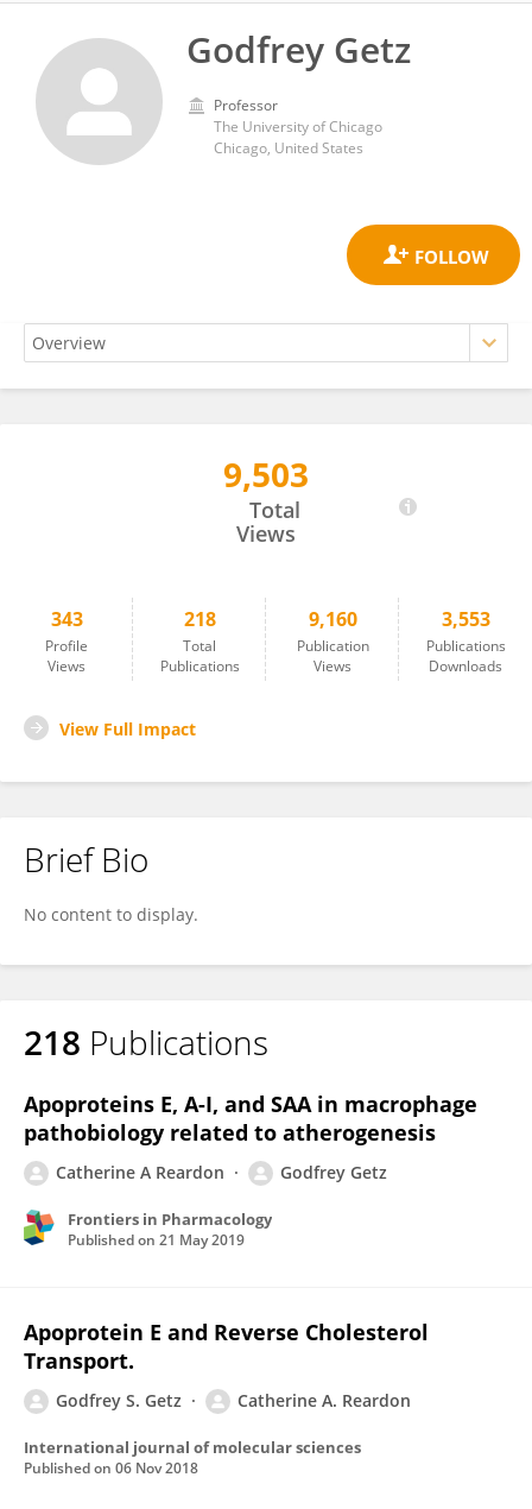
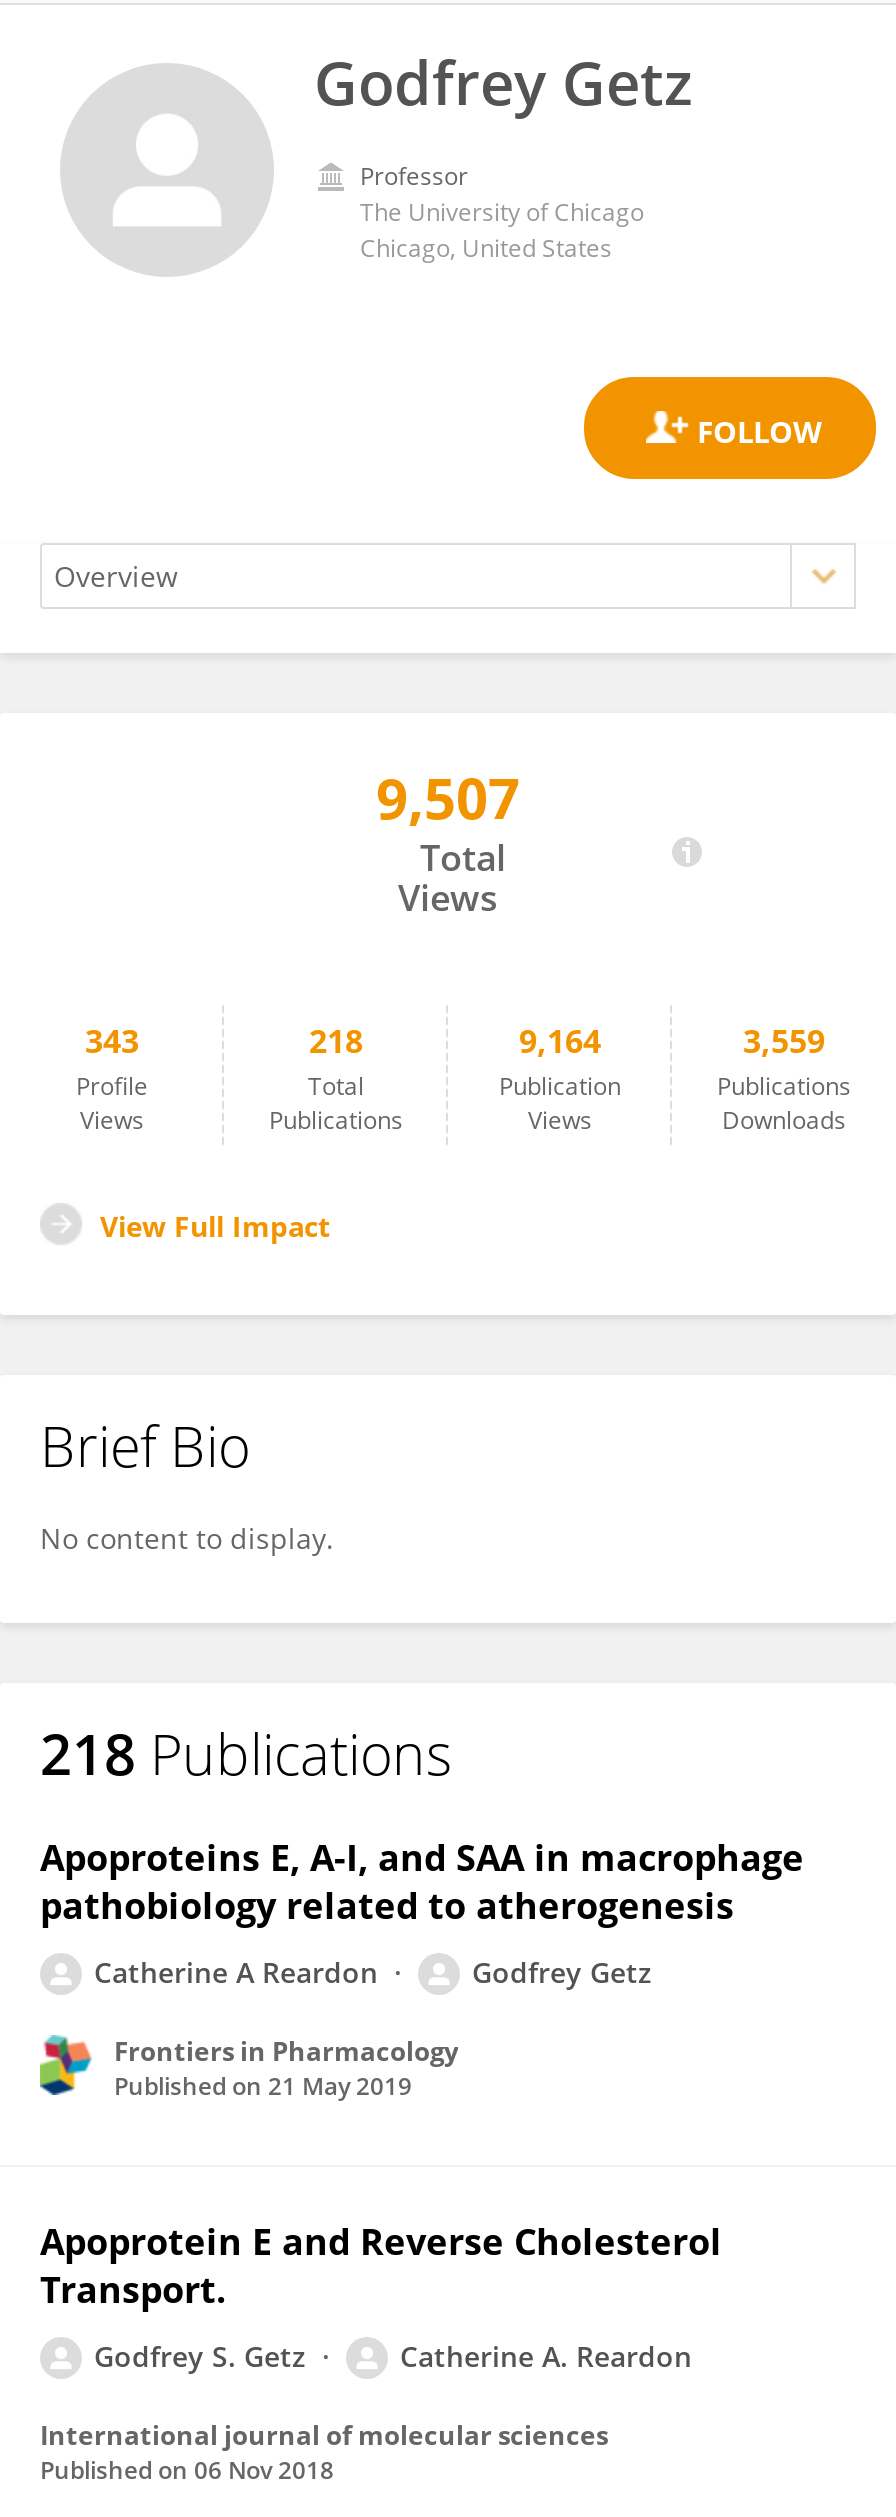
- 9,503
+ 9,507

- 9,160
+ 9,164

- 3,553
+ 3,559
